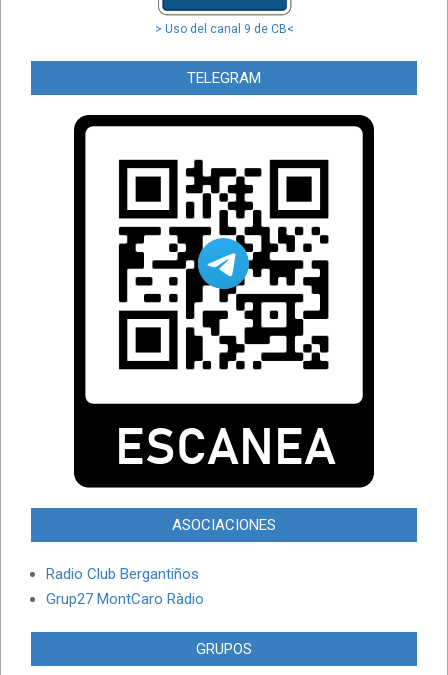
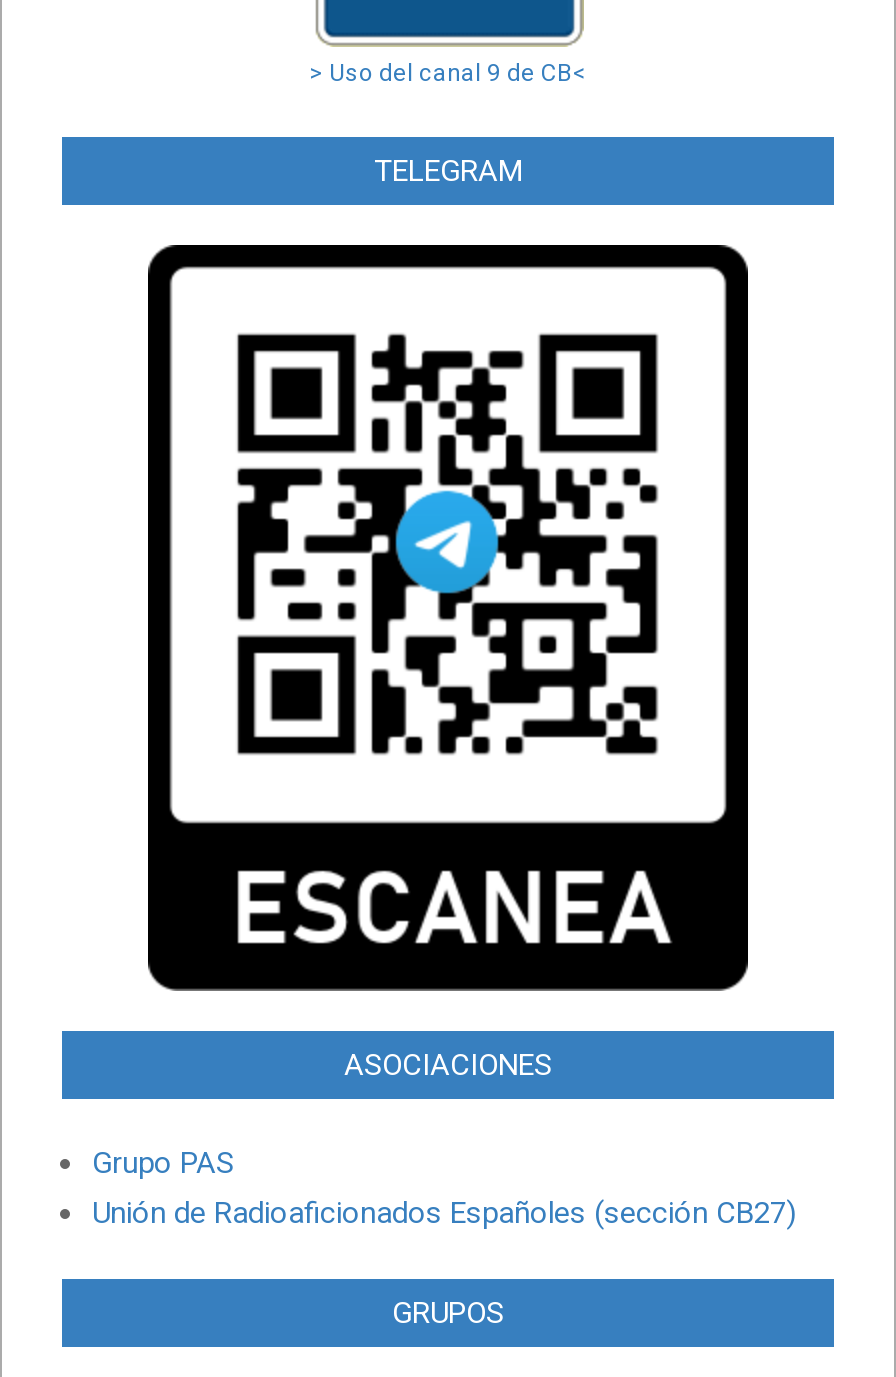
- Radio Club Bergantiños
- Grup27 MontCaro Ràdio
+ Grupo PAS
+ Unión de Radioaficionados Españoles (sección CB27)
